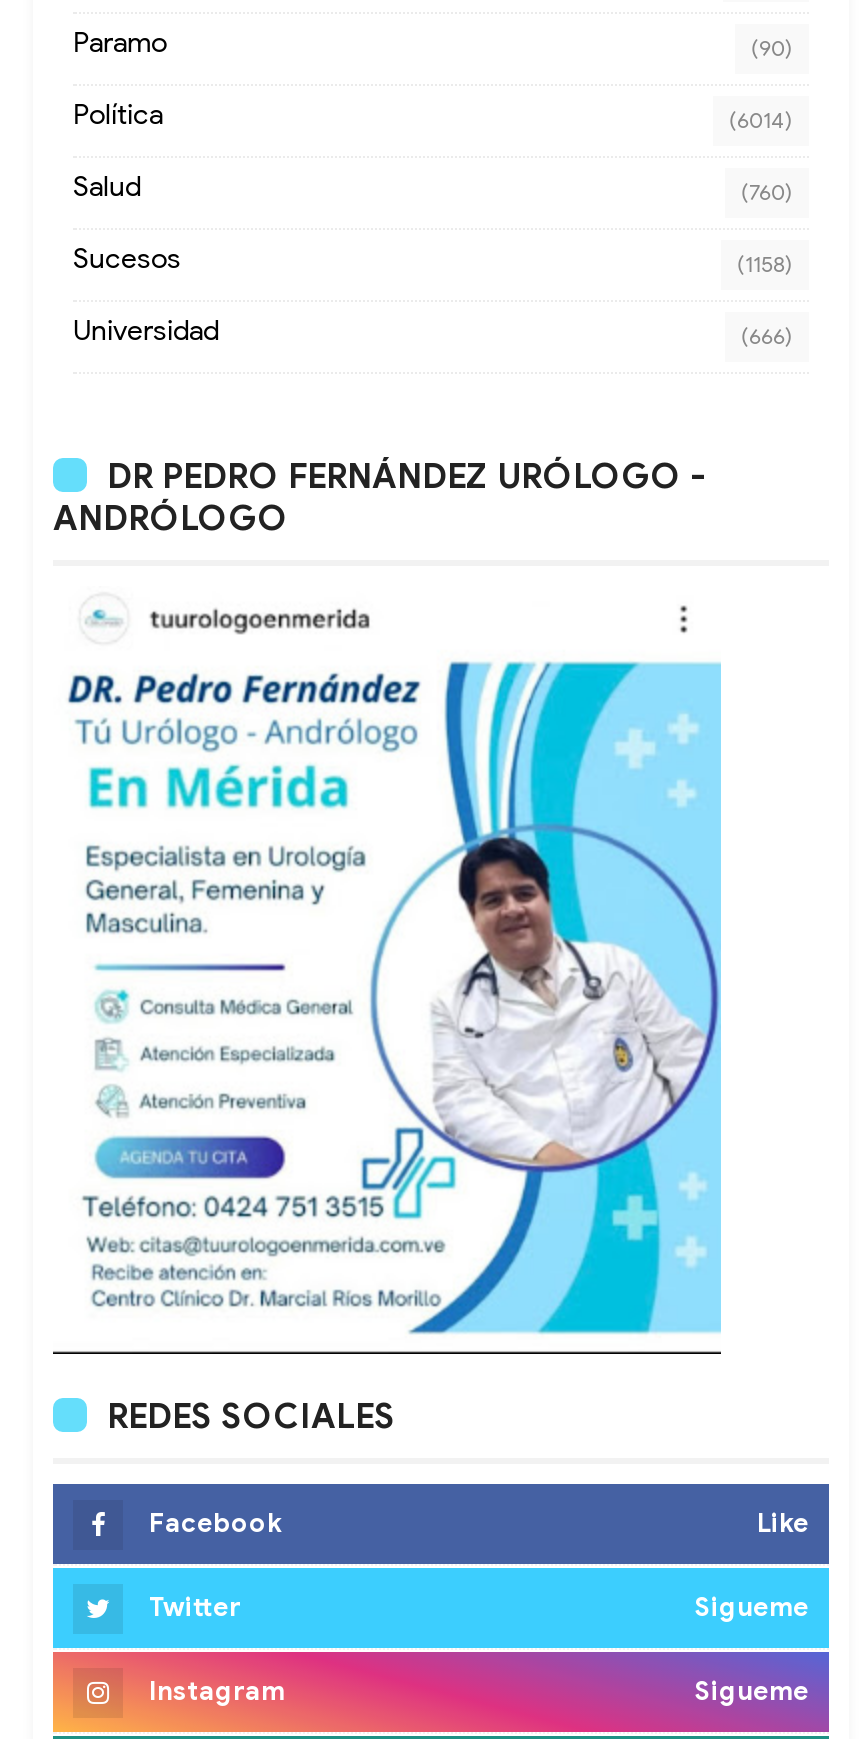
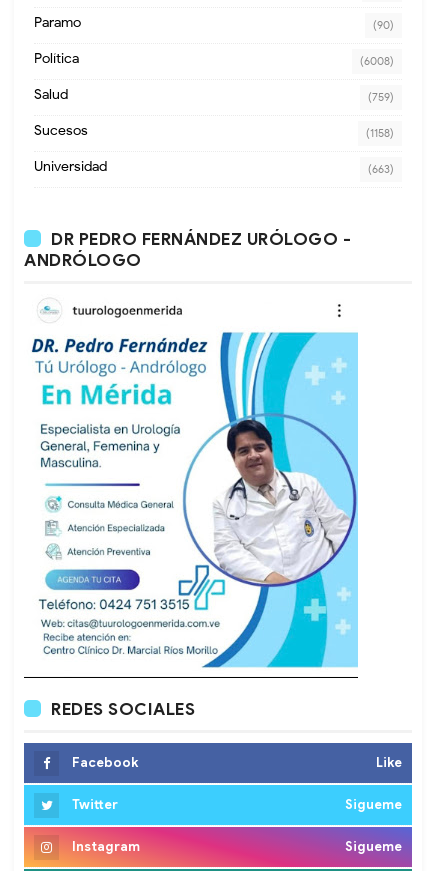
- (6014)
+ (6008)

- (760)
+ (759)

- (666)
+ (663)
